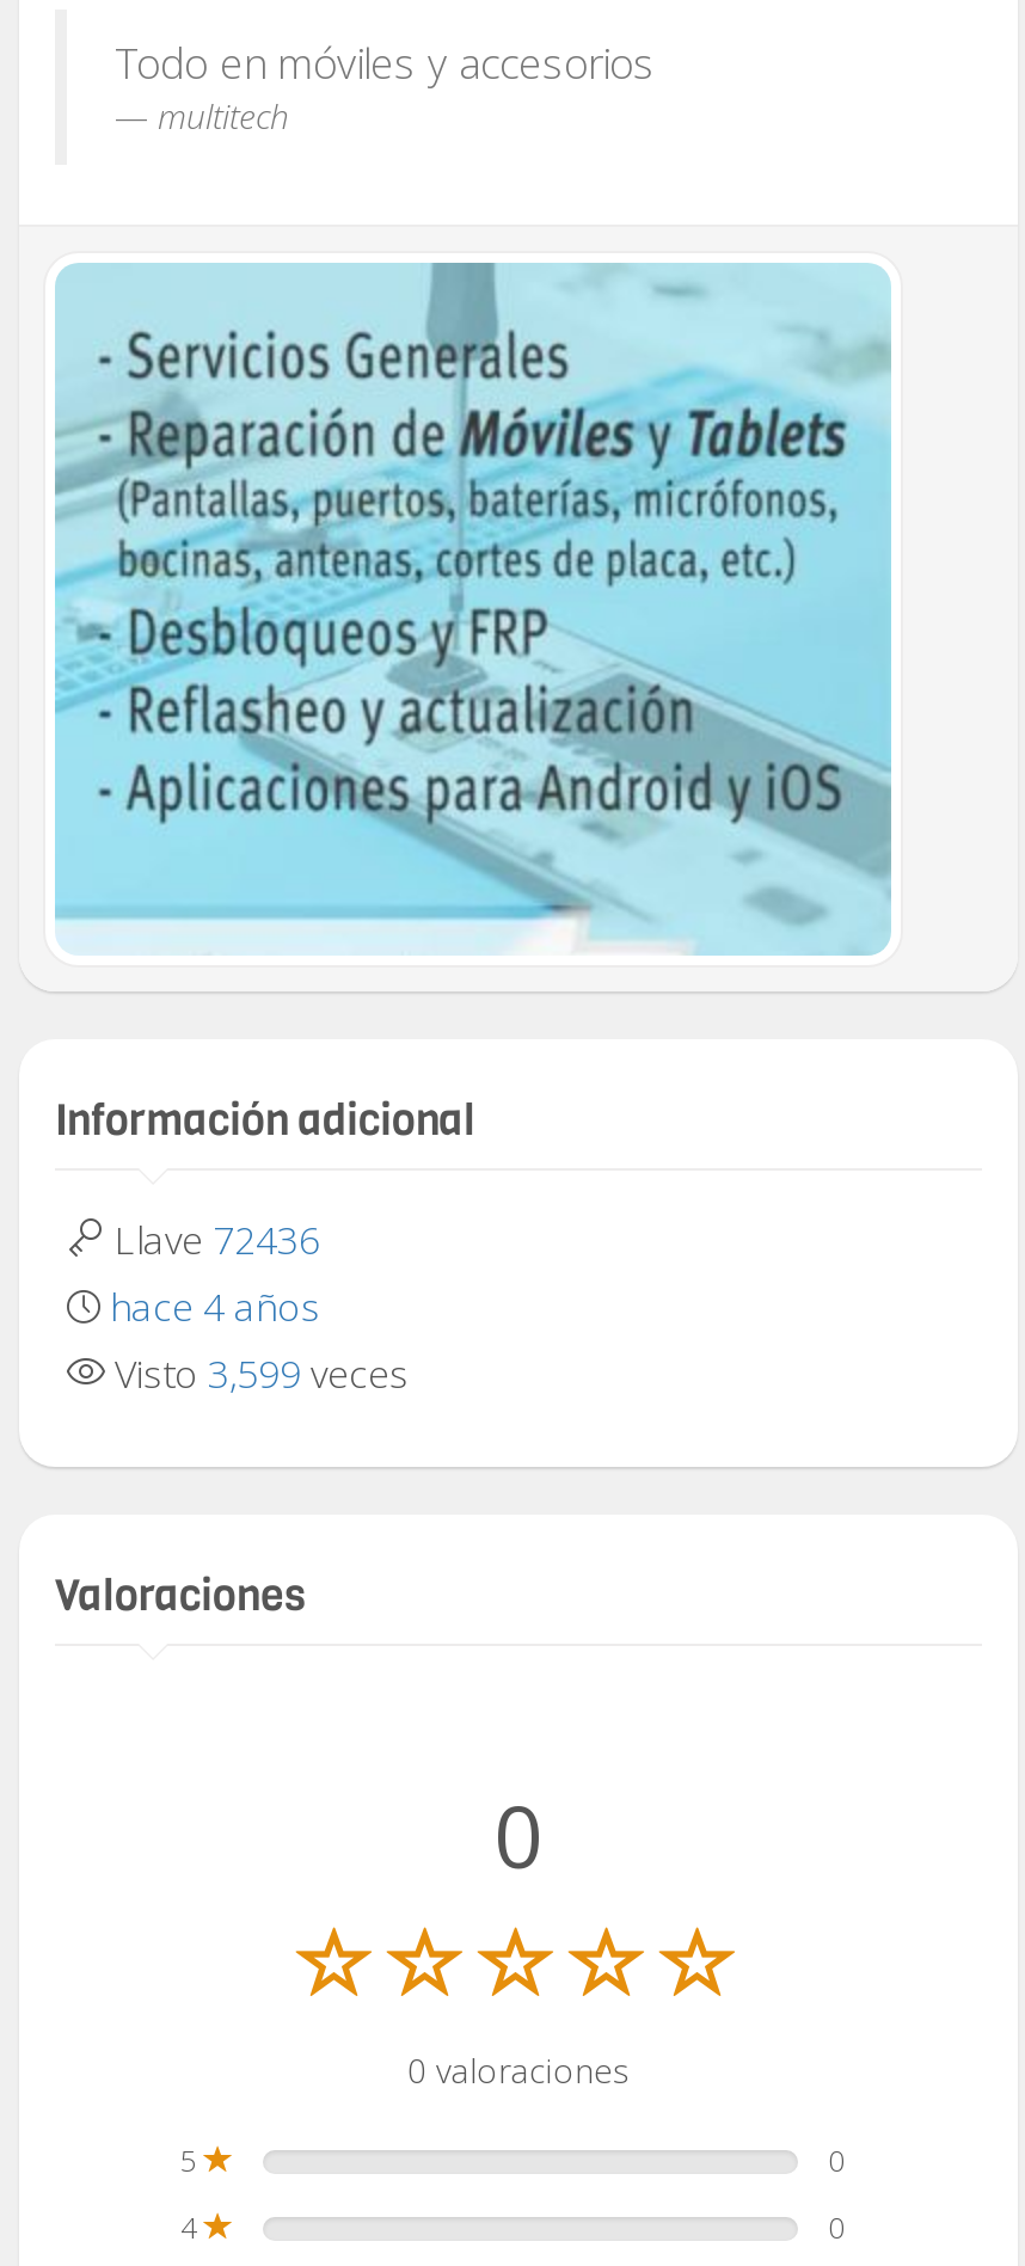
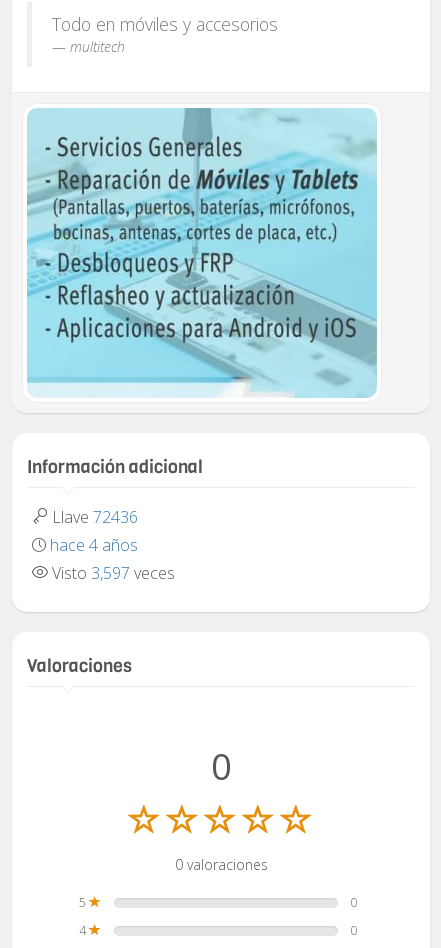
- Visto 3,599 veces
+ Visto 3,597 veces
